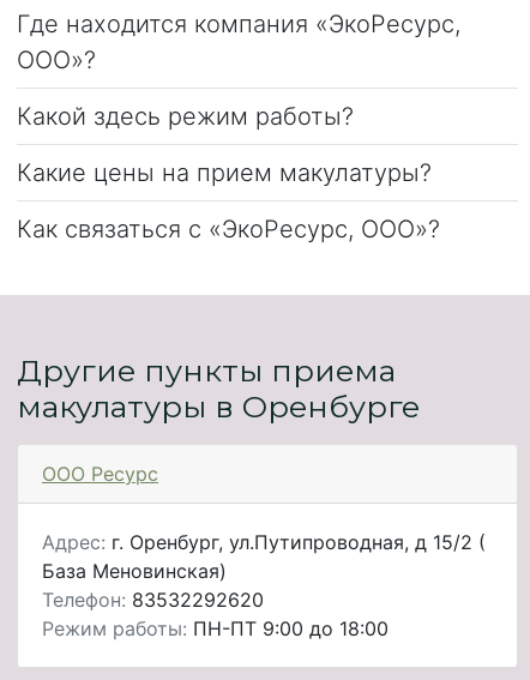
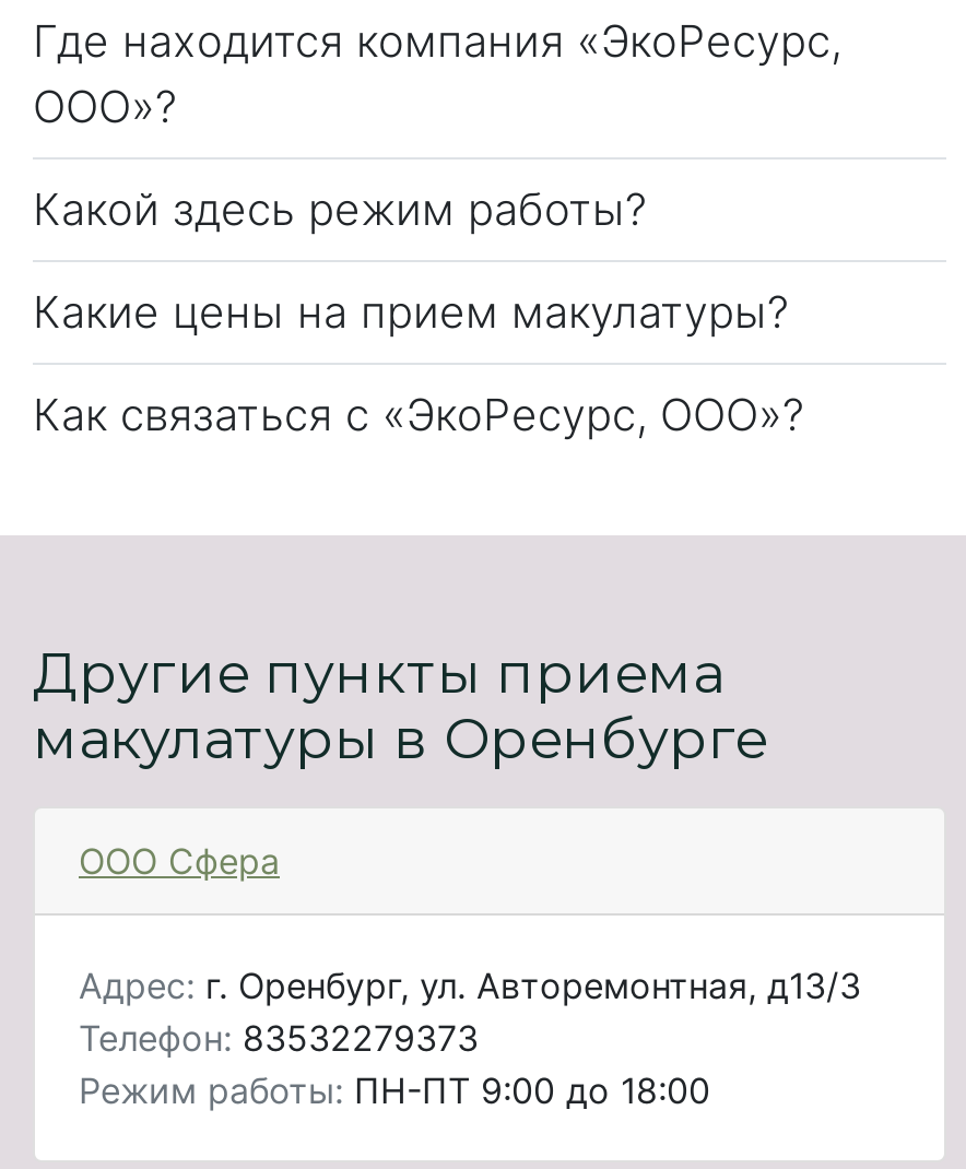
- ООО Ресурс
+ ООО Сфера

- Адрес: г. Оренбург, ул.Путипроводная, д 15/2 (
- База Меновинская)
- Телефон: 83532292620
+ Адрес: г. Оренбург, ул. Авторемонтная, д13/3
+ Телефон: 83532279373
